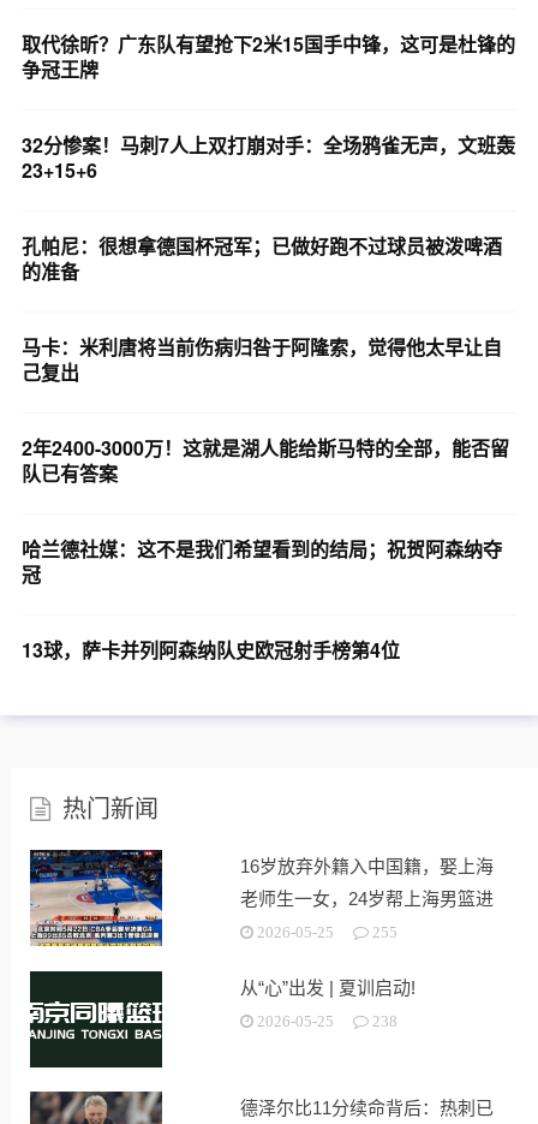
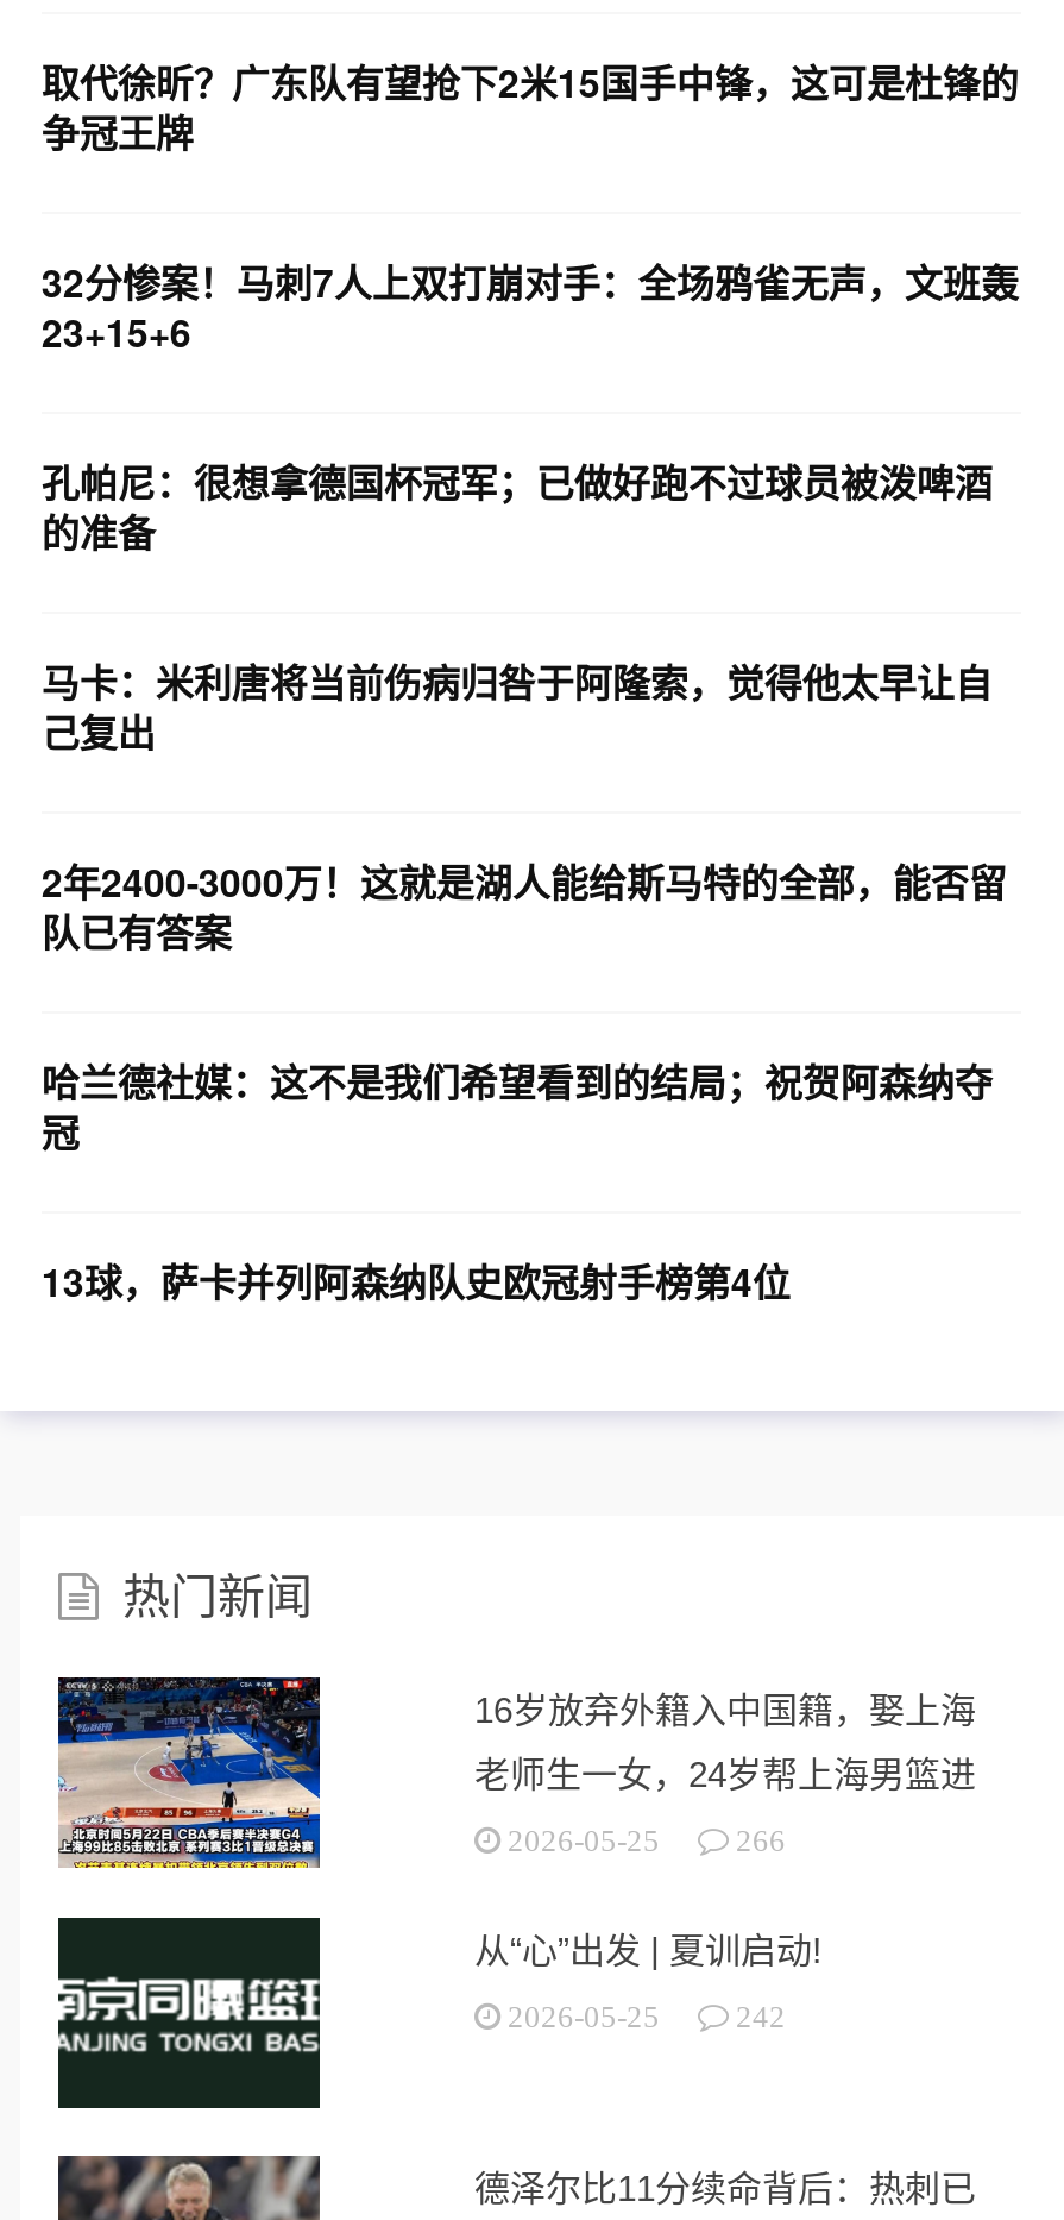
- 255
+ 266

- 238
+ 242
